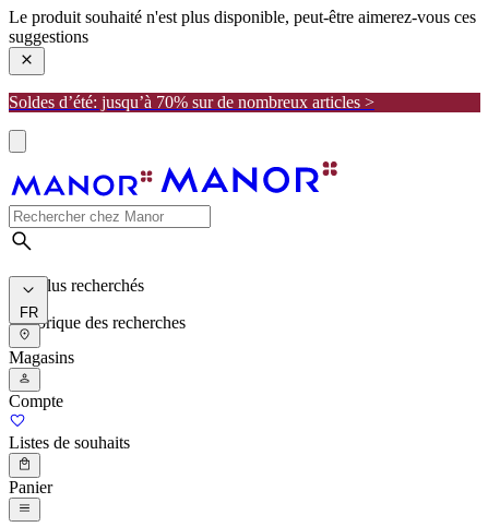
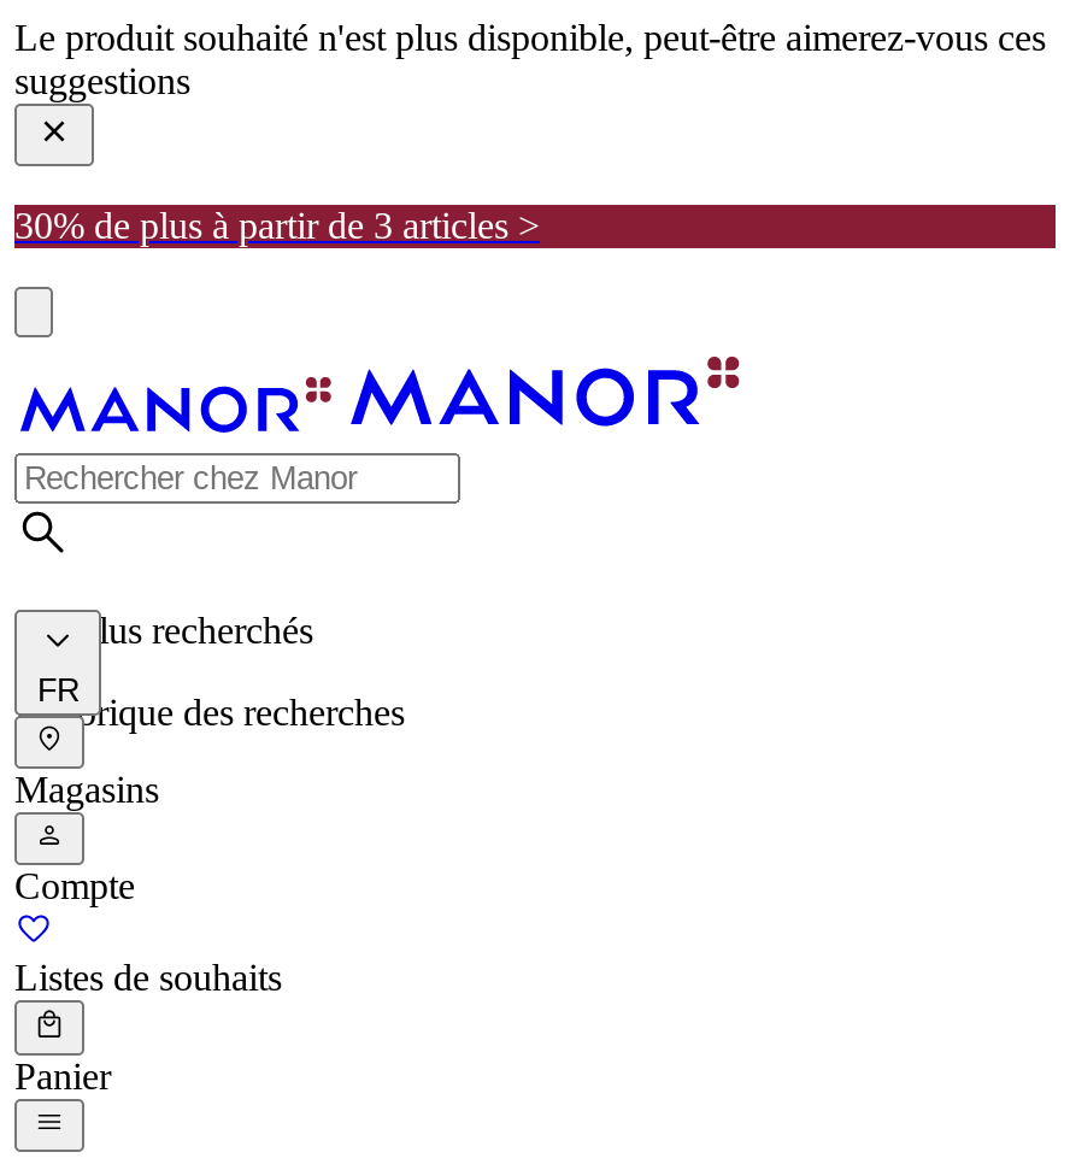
- Soldes d’été: jusqu’à 70% sur de nombreux articles >
+ 30% de plus à partir de 3 articles >
